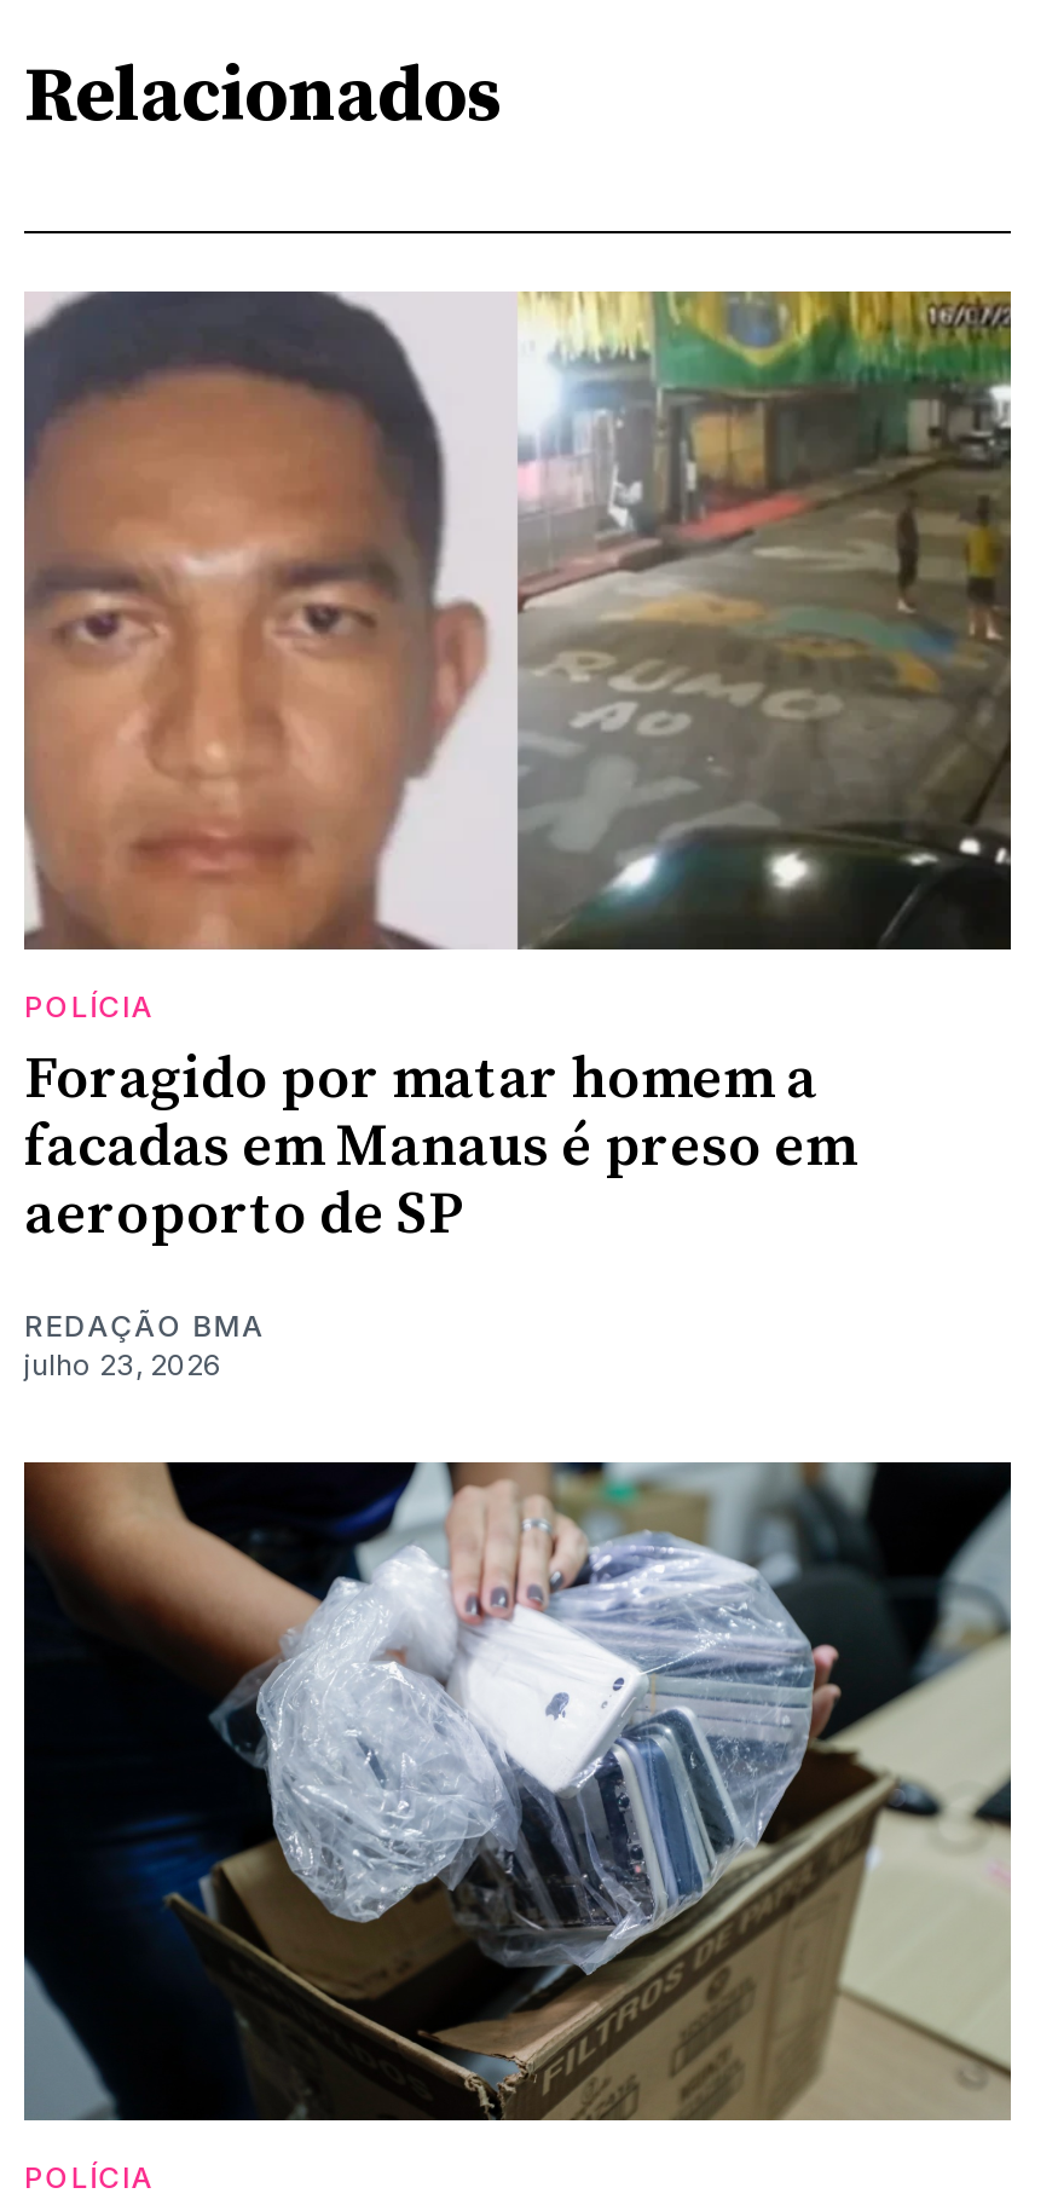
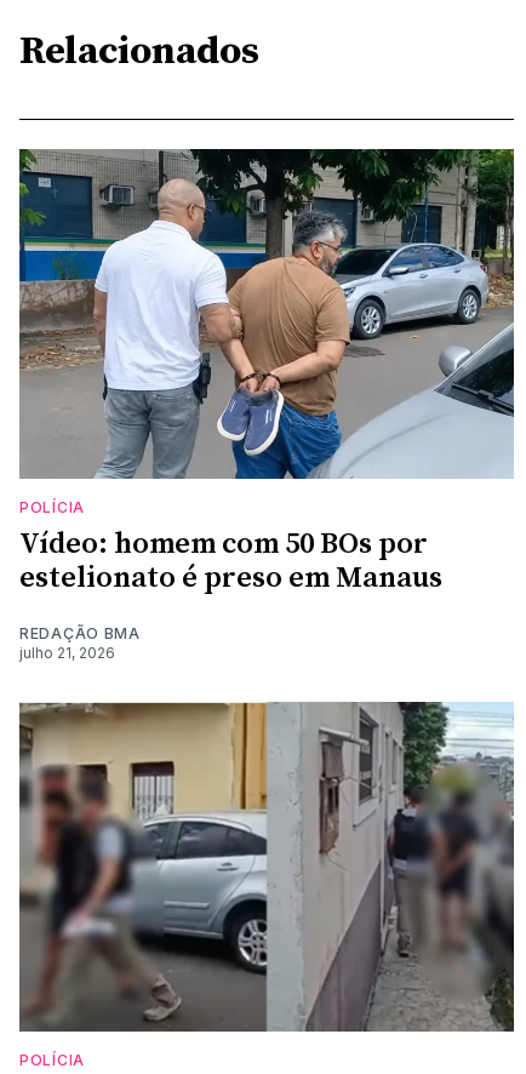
- [image]
- Foragido por matar homem a
- facadas em Manaus é preso em
- aeroporto de SP
+ [image]
+ Vídeo: homem com 50 BOs por
+ estelionato é preso em Manaus

- julho 23, 2026
+ julho 21, 2026

- [image]
+ [image]
